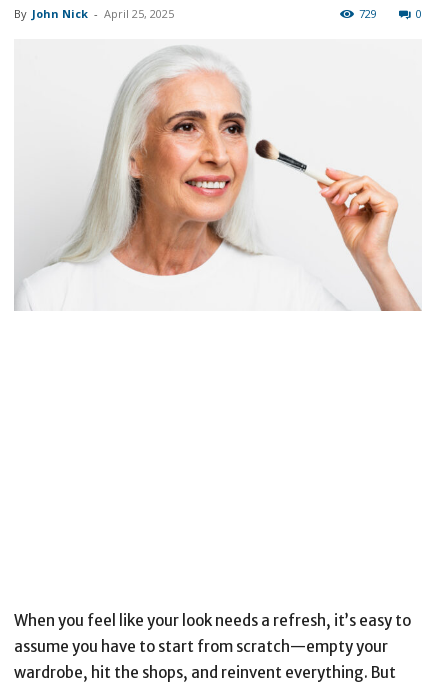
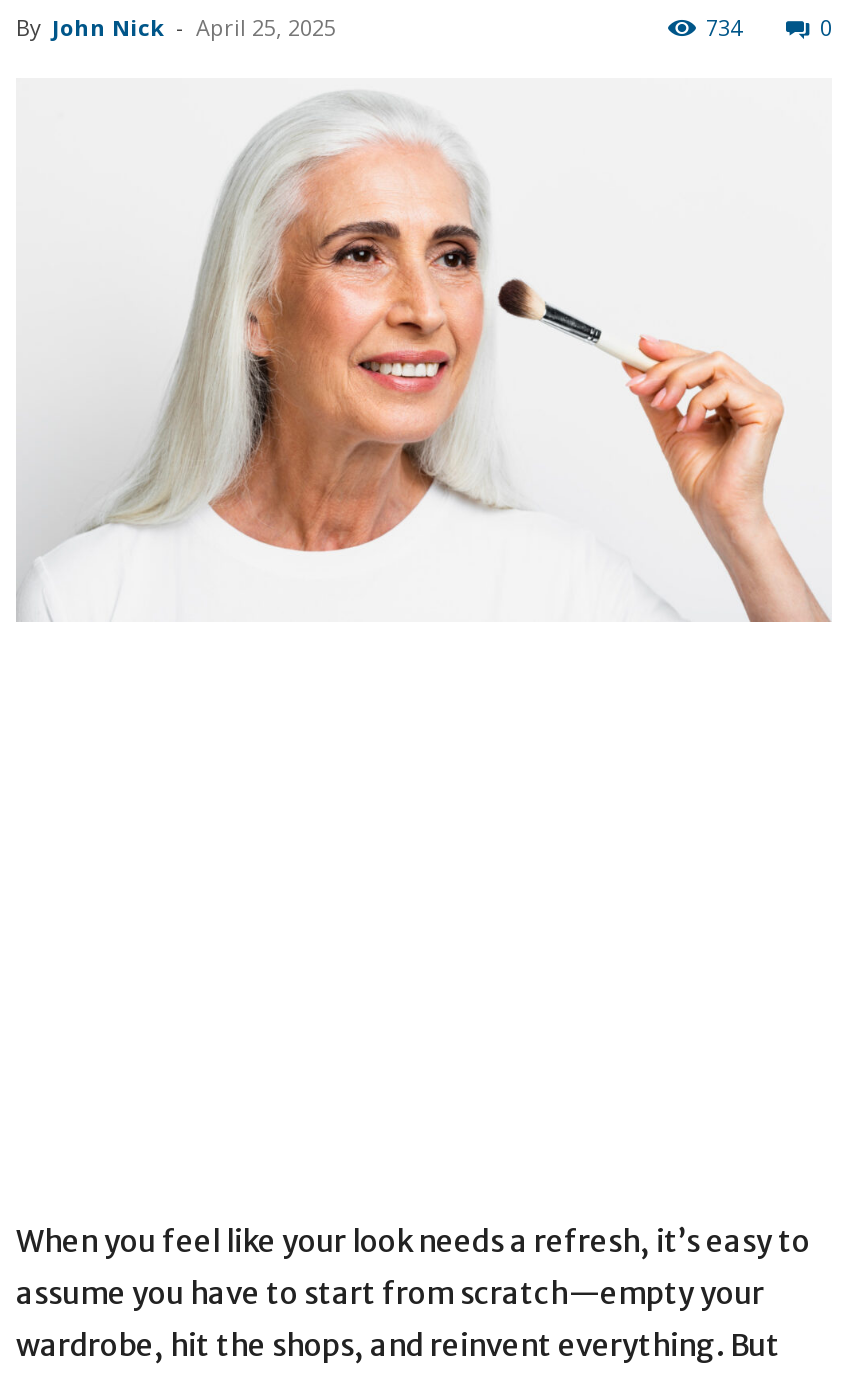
- 729
+ 734
